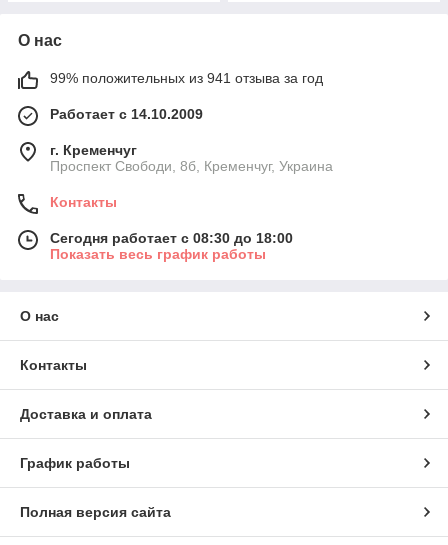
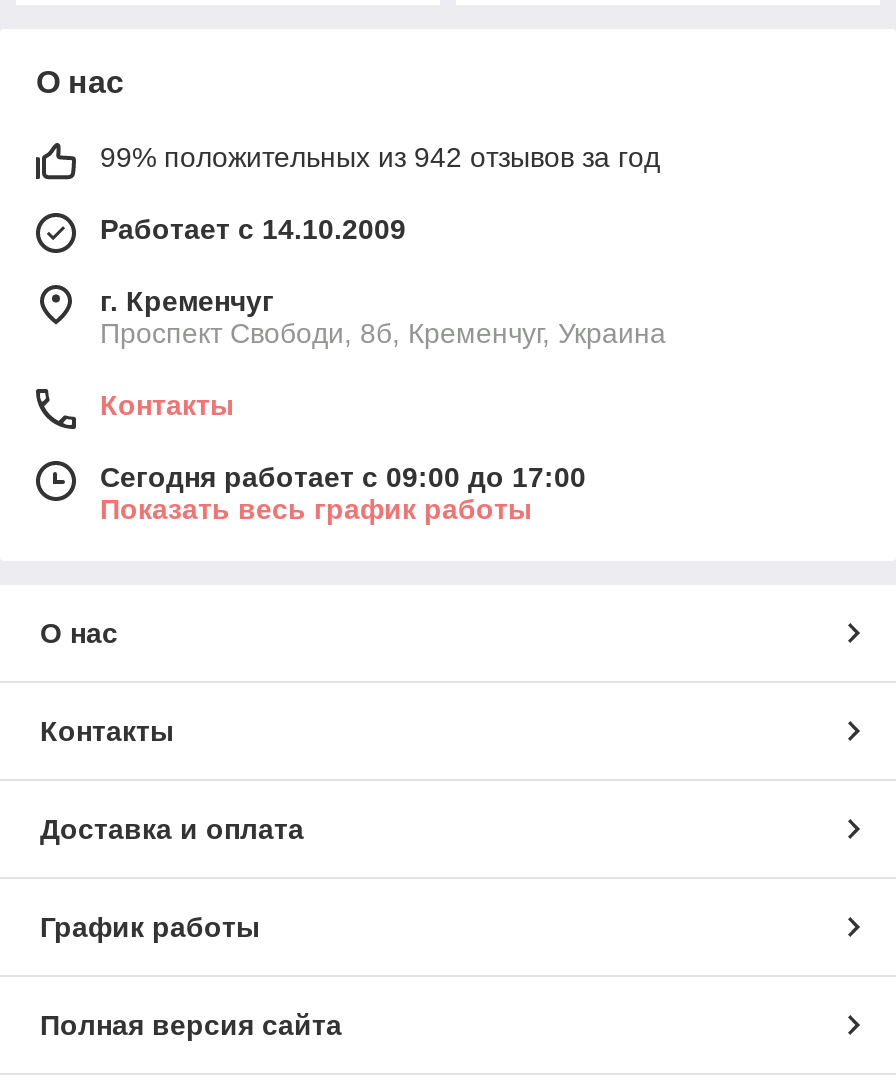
- 99% положительных из 941 отзыва за год
+ 99% положительных из 942 отзывов за год

- Сегодня работает с 08:30 до 18:00
+ Сегодня работает с 09:00 до 17:00
